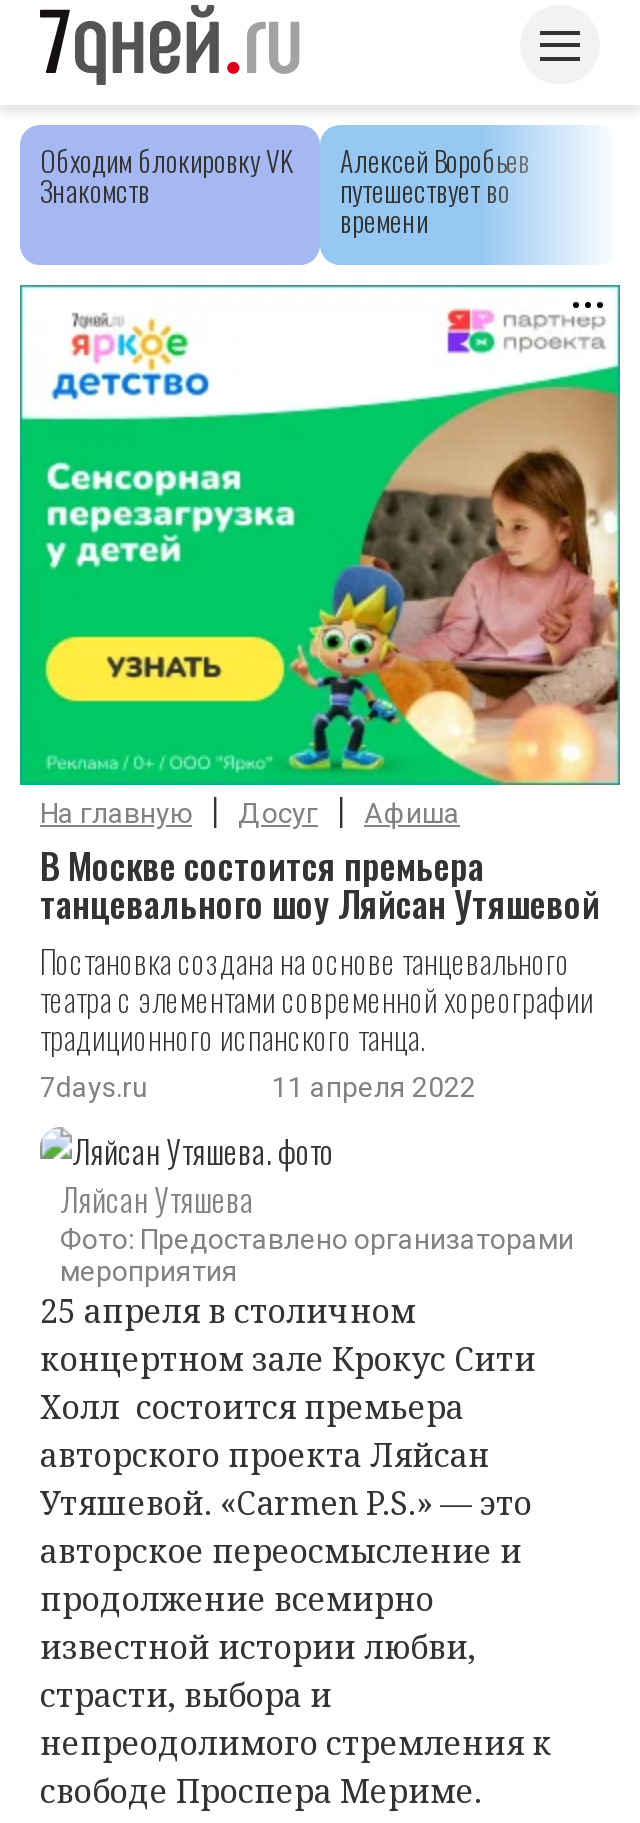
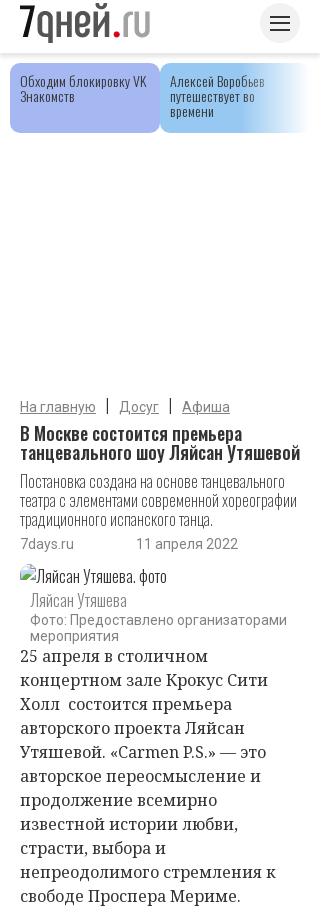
- [image]
